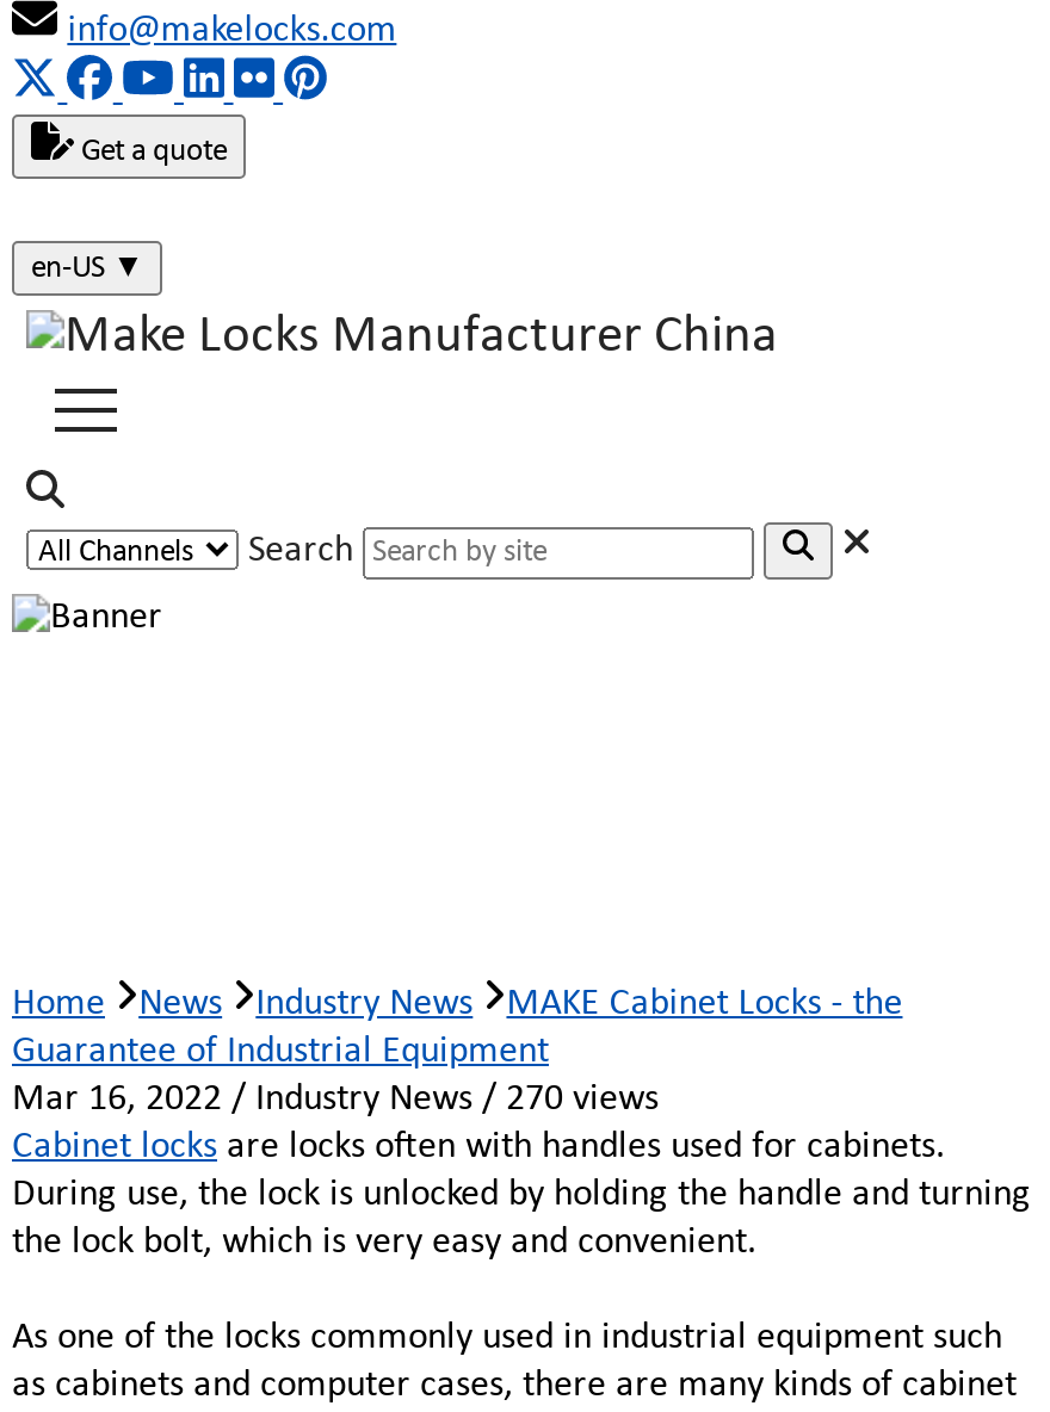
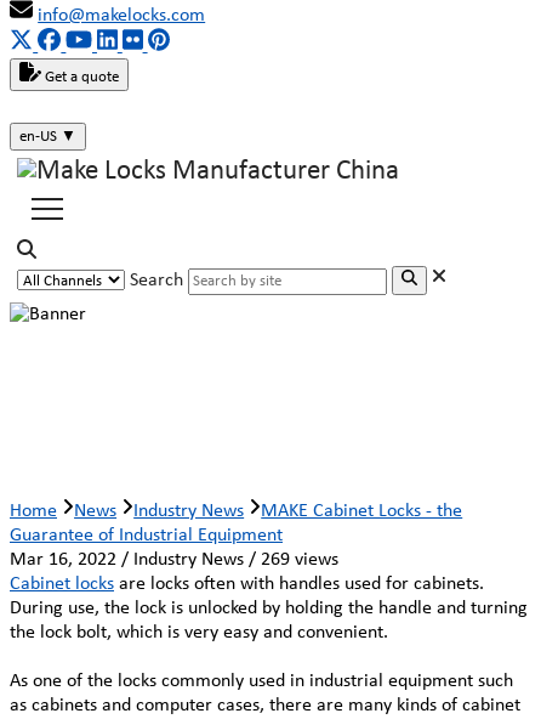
- Mar 16, 2022 / Industry News / 270 views
+ Mar 16, 2022 / Industry News / 269 views
